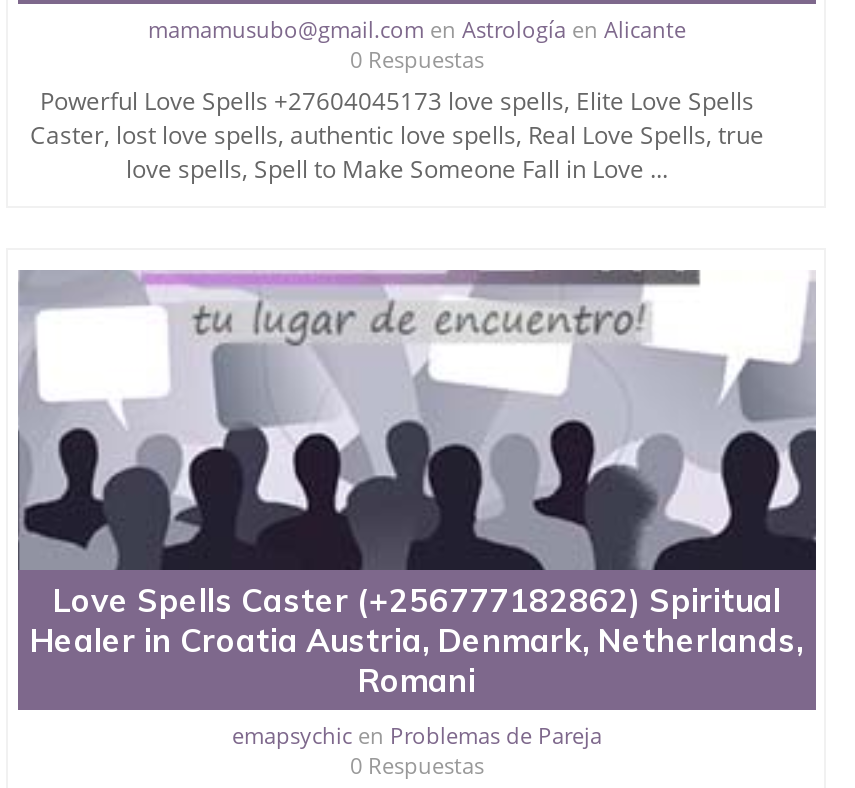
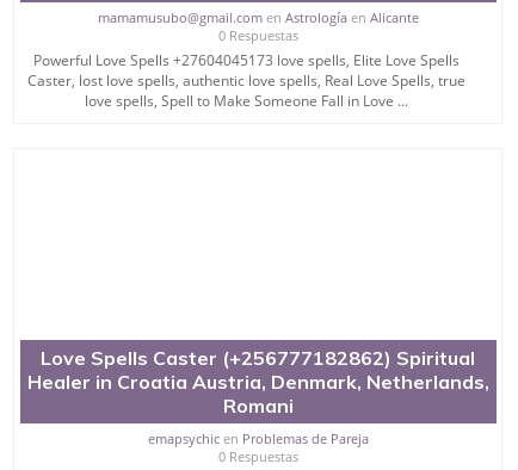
- [image]
